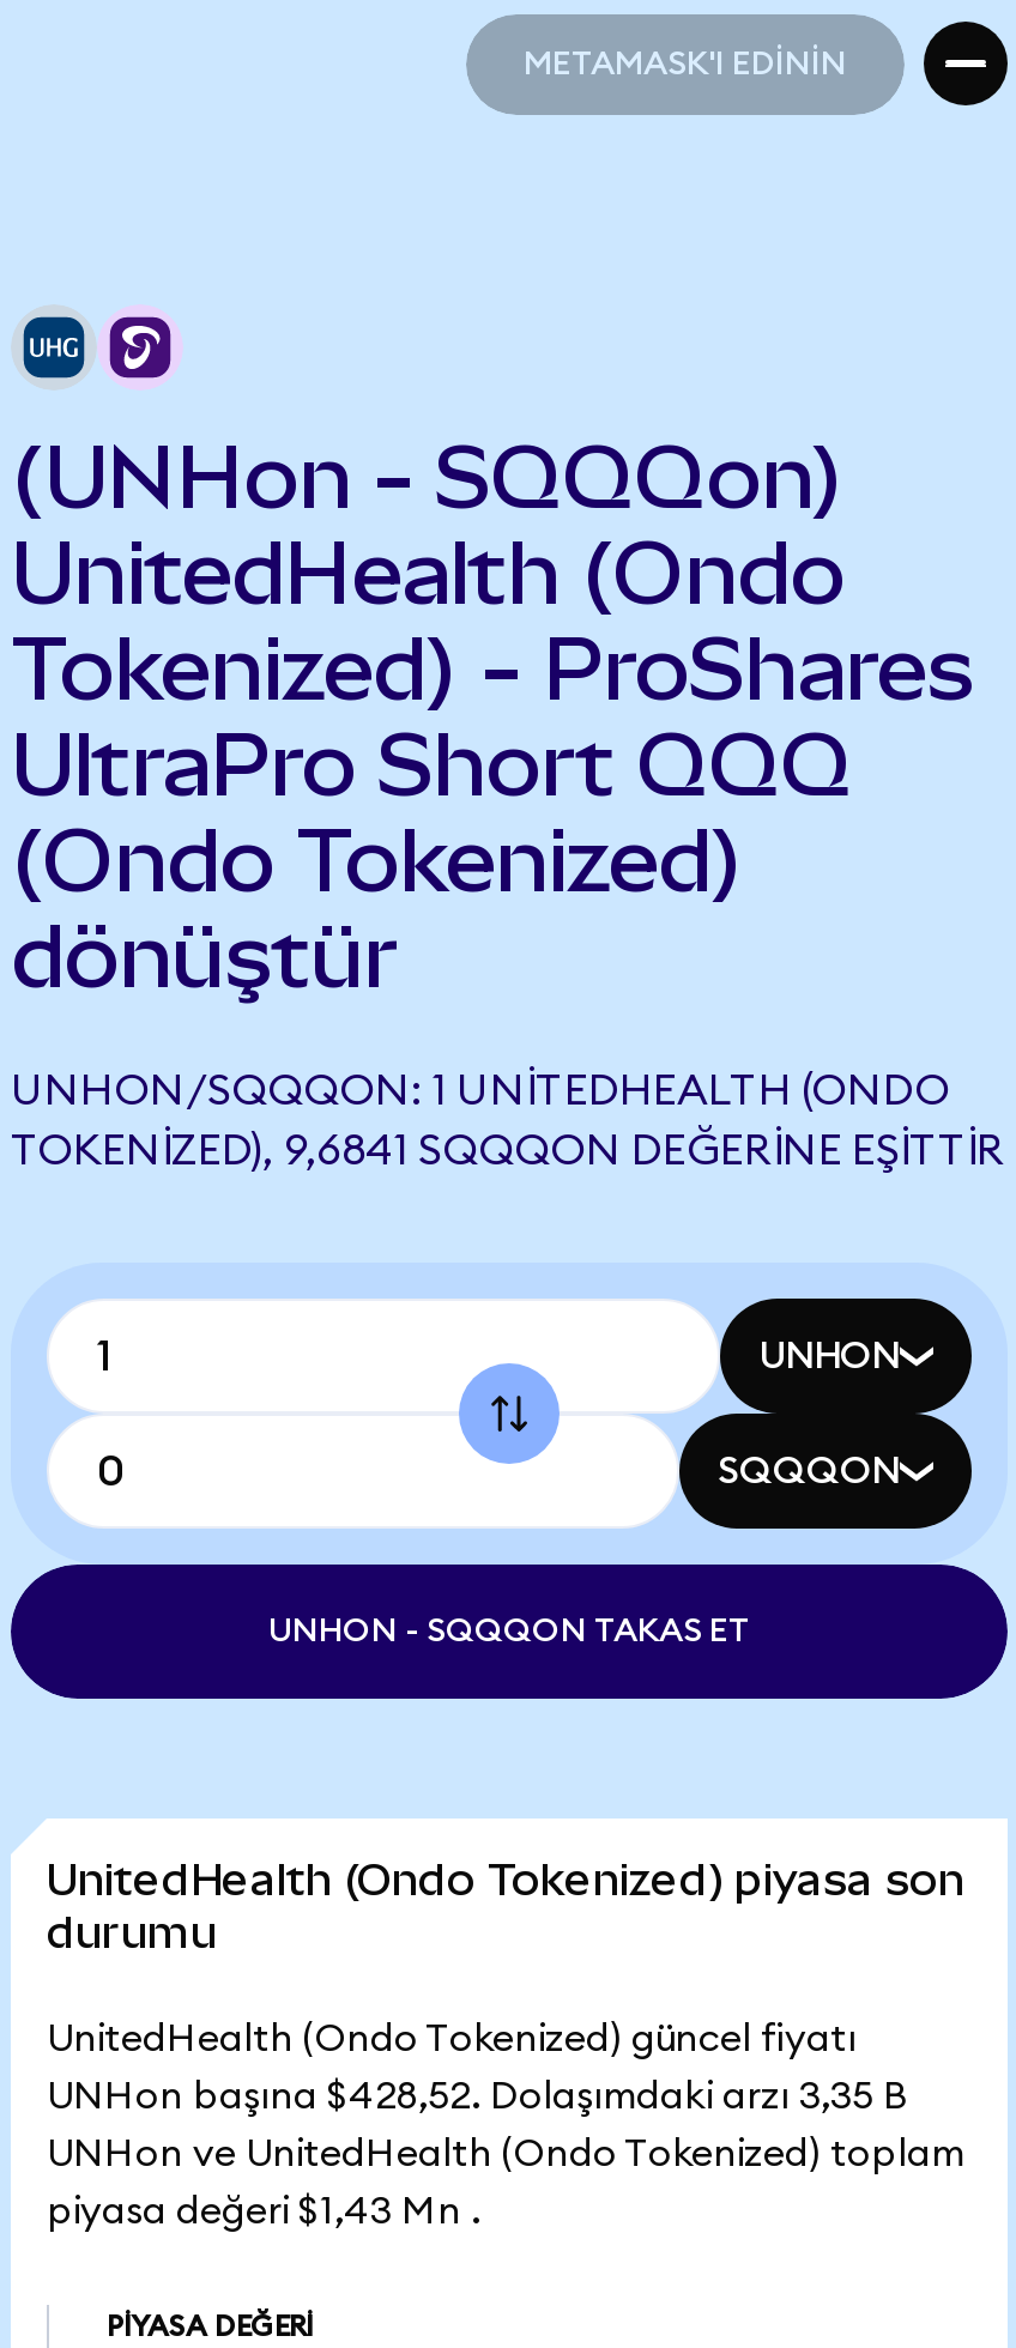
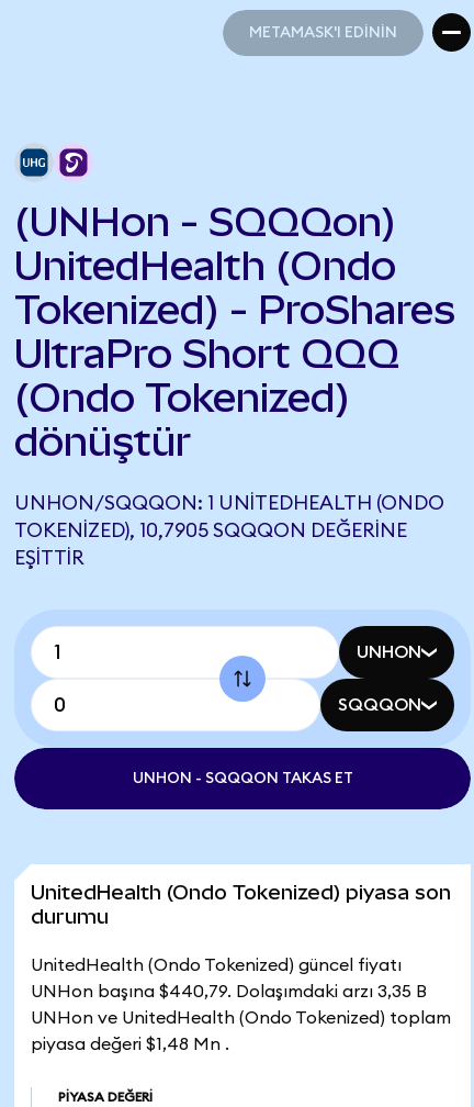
- TOKENIZED), 9,6841 SQQQON DEĞERINE EŞITTIR
+ TOKENIZED), 10,7905 SQQQON DEĞERINE
+ EŞITTIR

- UNHon başına $428,52. Dolaşımdaki arzı 3,35 B
+ UNHon başına $440,79. Dolaşımdaki arzı 3,35 B

- piyasa değeri $1,43 Mn .
+ piyasa değeri $1,48 Mn .
